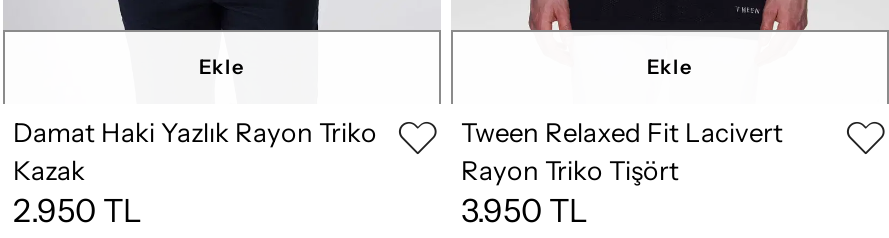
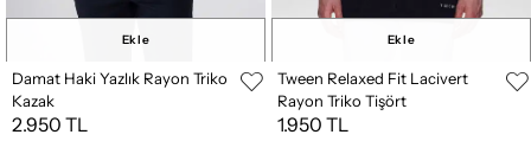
- 3.950 TL
+ 1.950 TL
